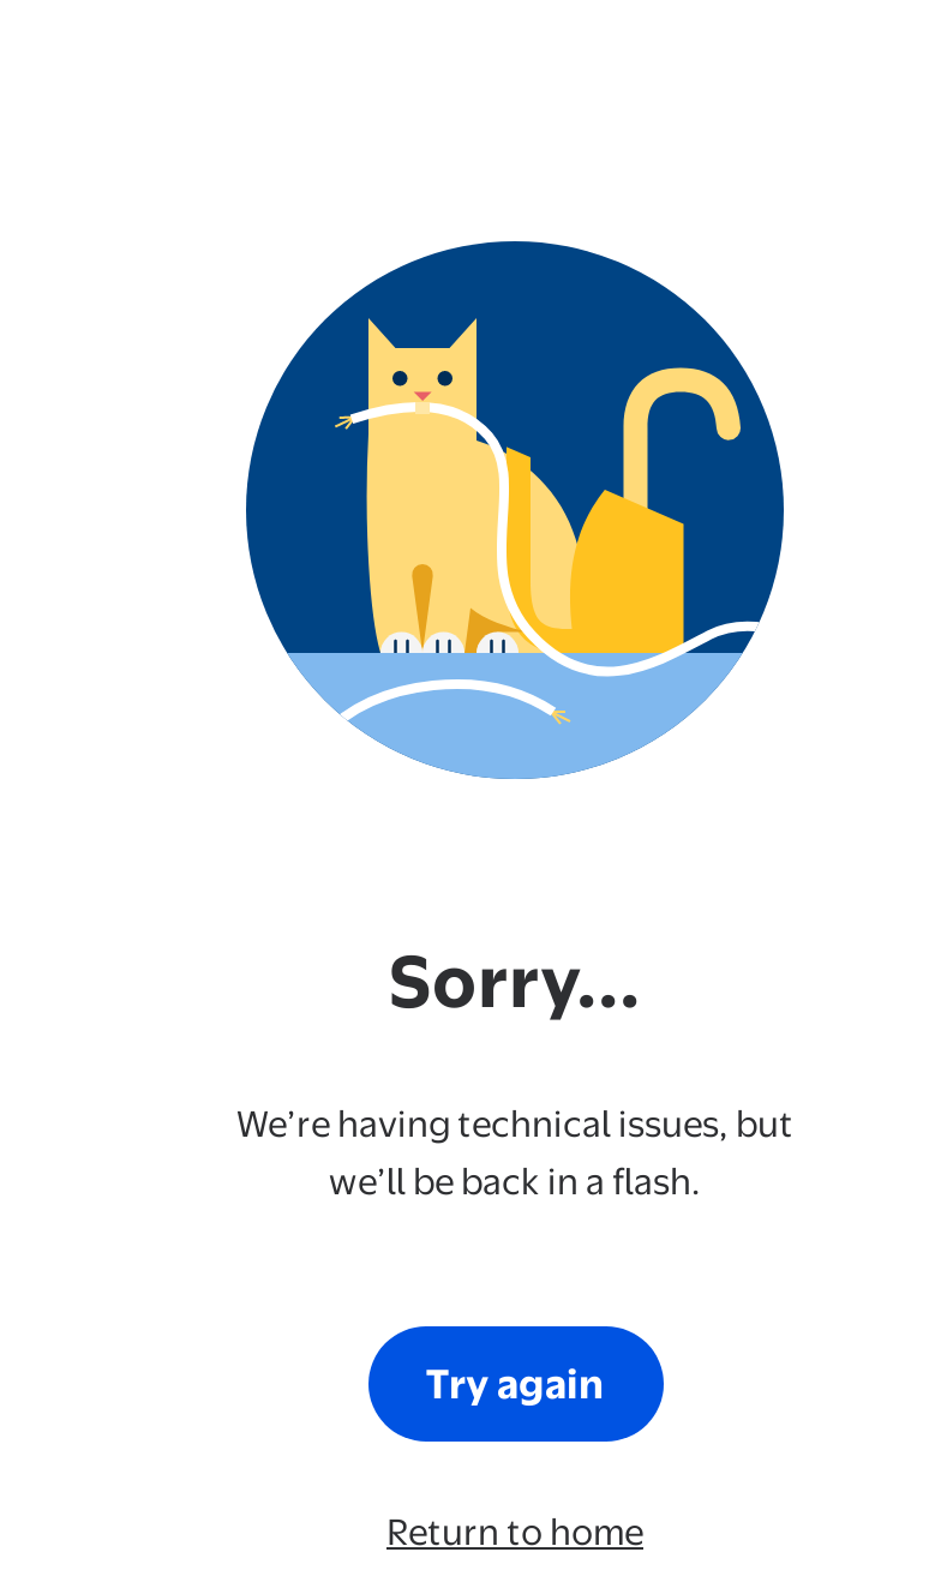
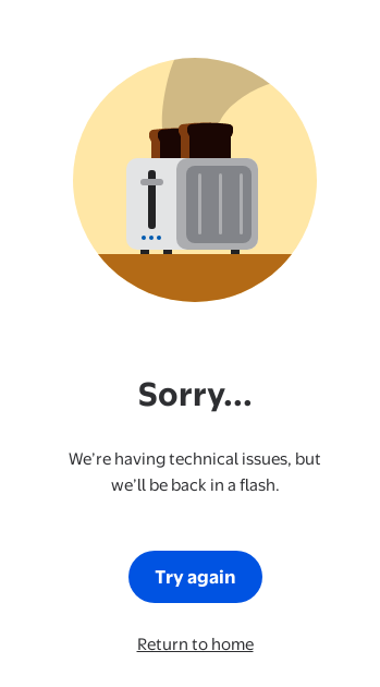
- [image]
+ [image]
